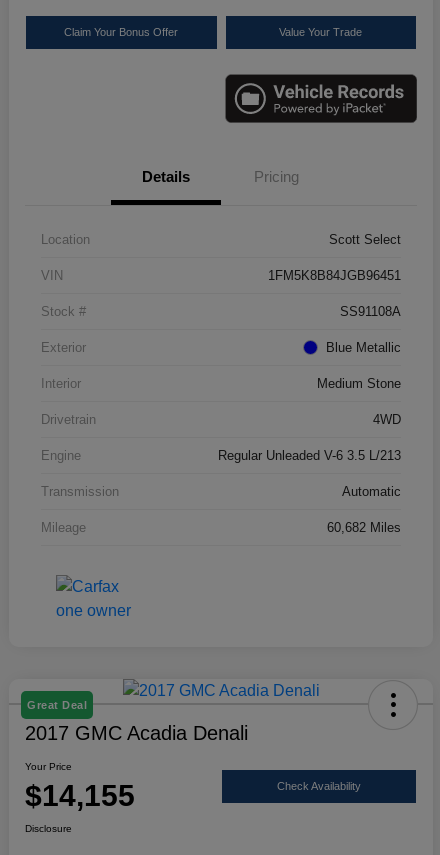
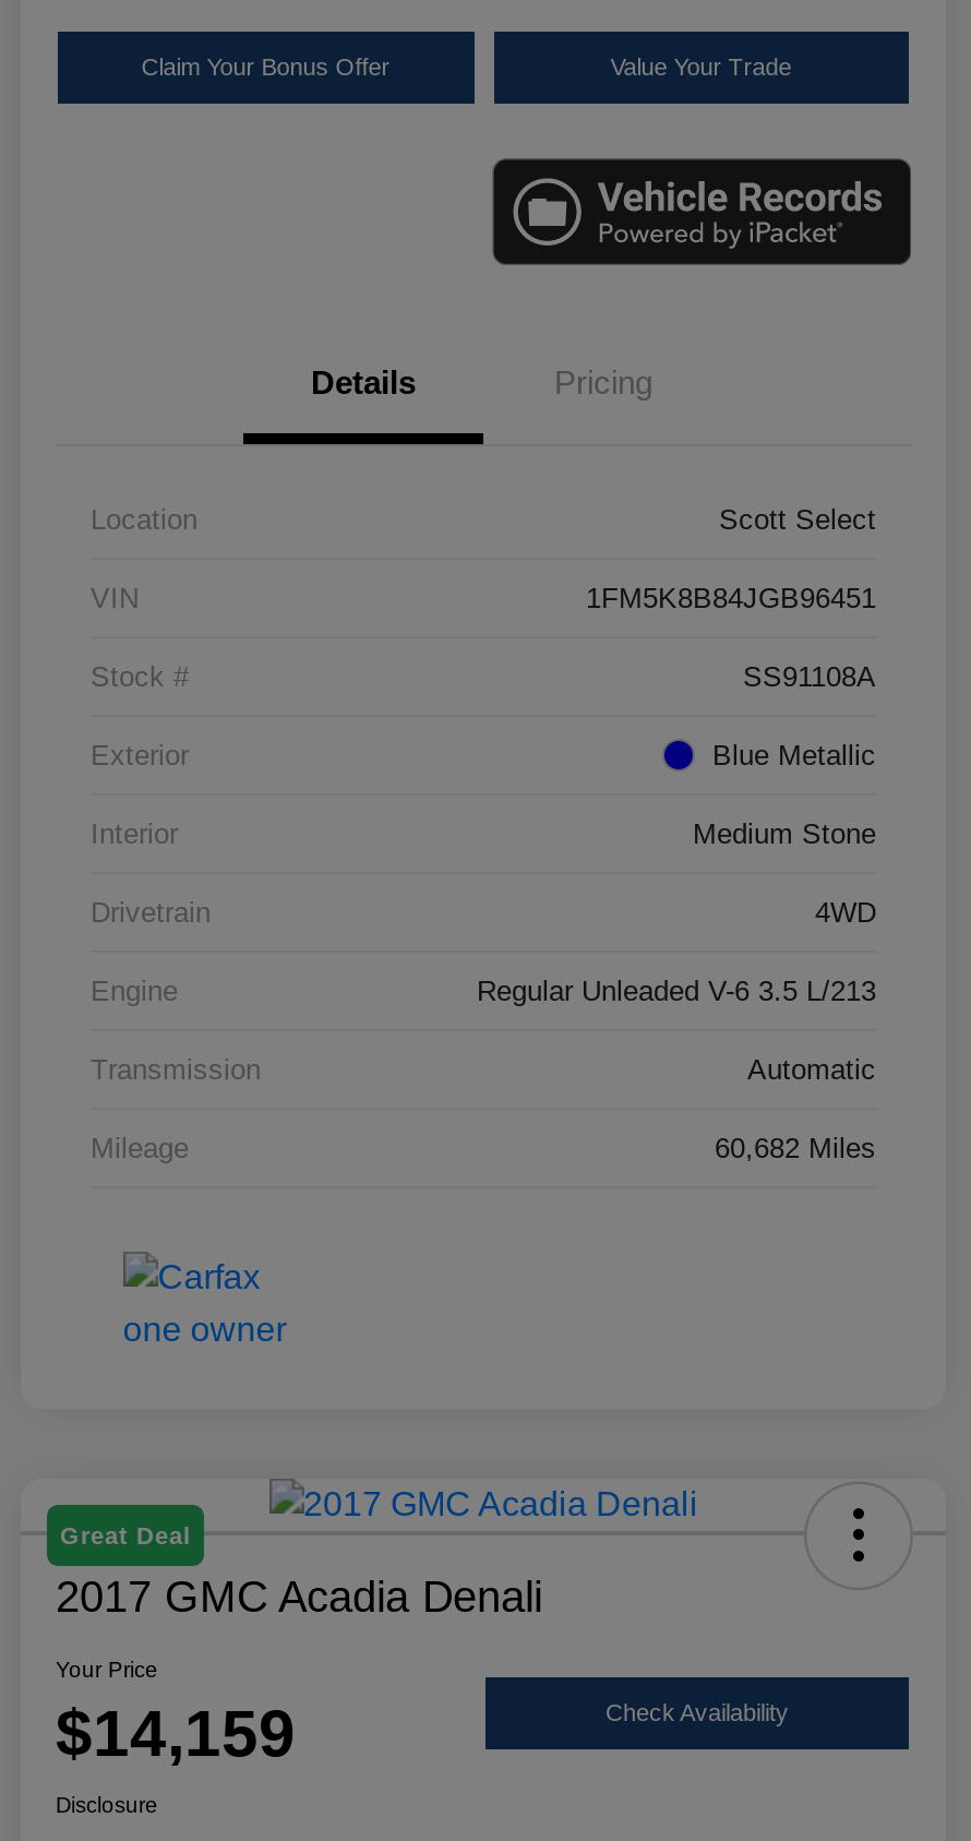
- $14,155
+ $14,159
